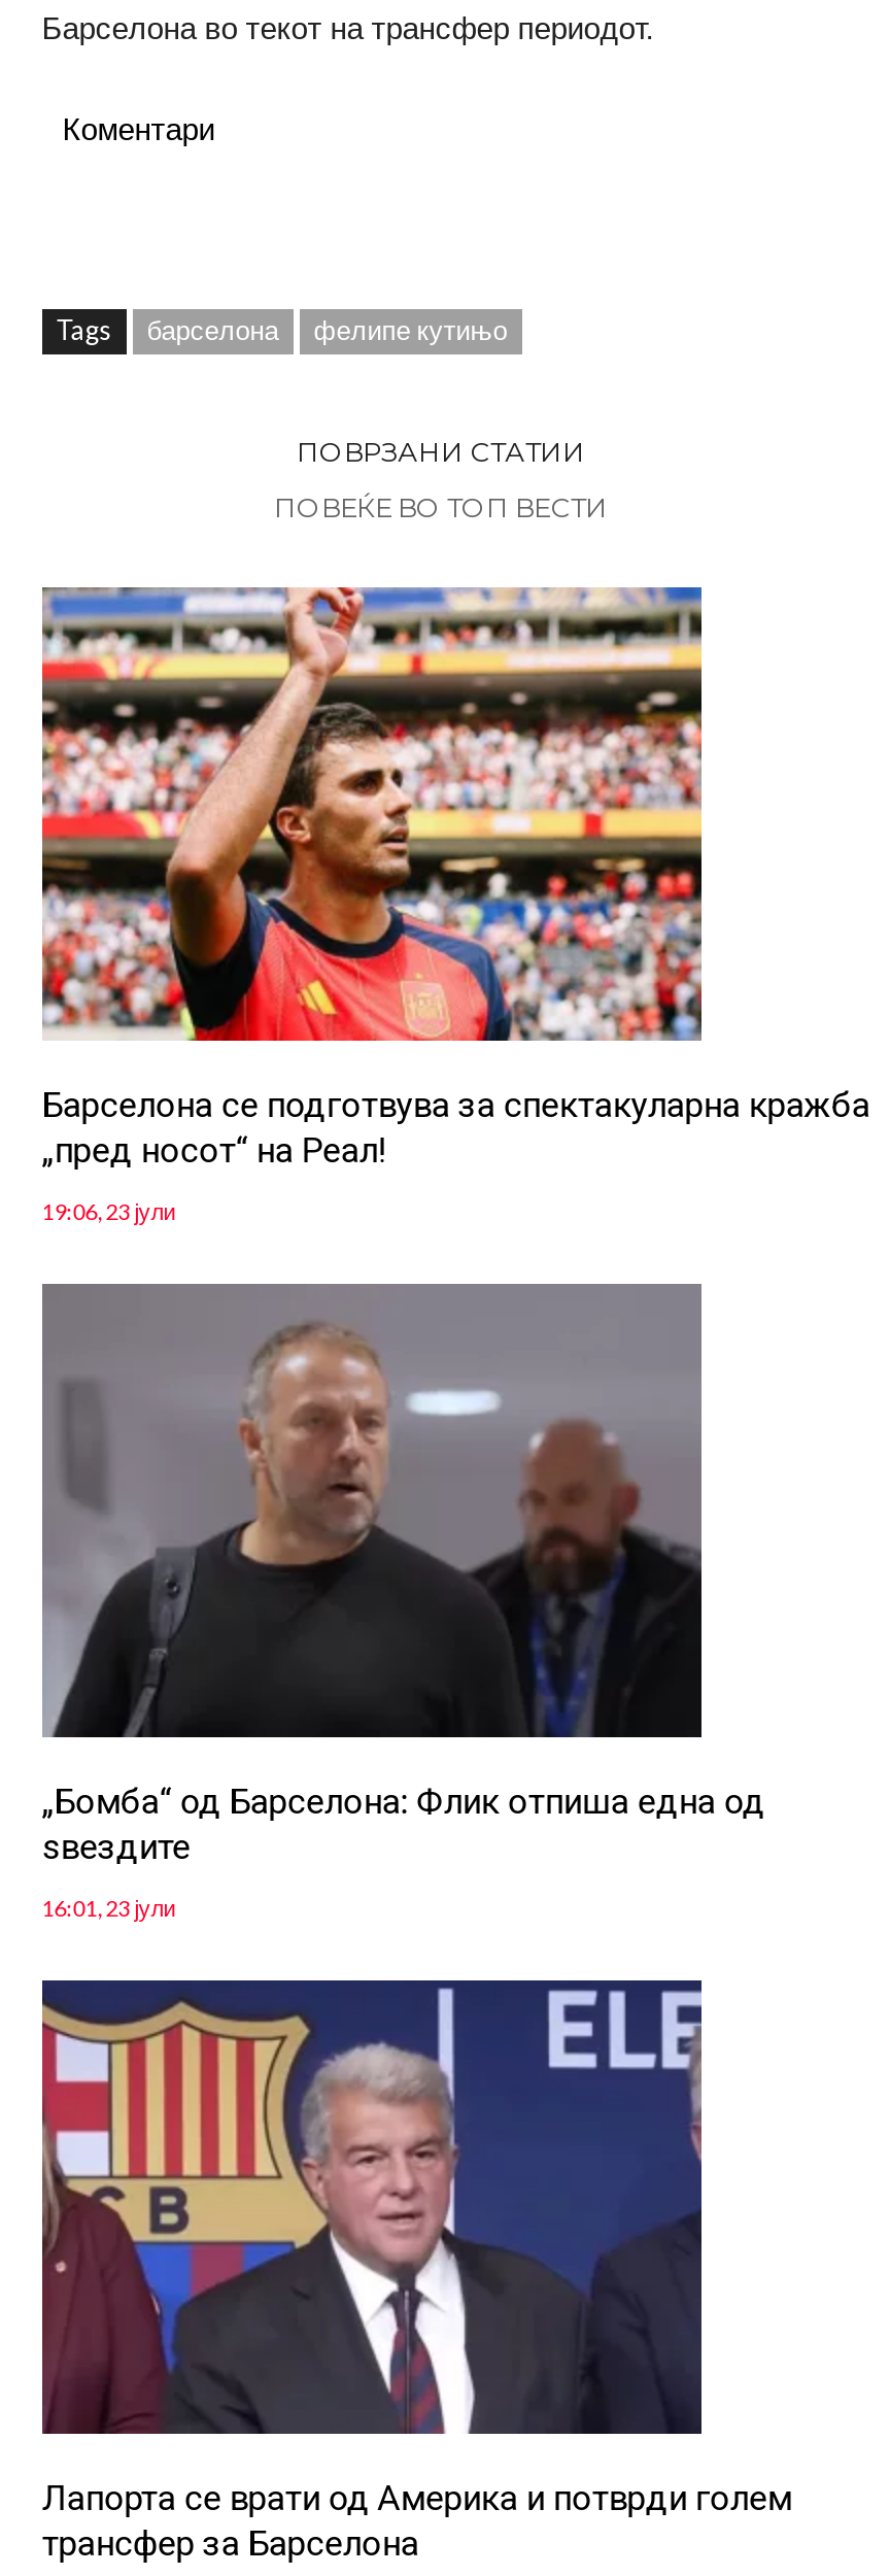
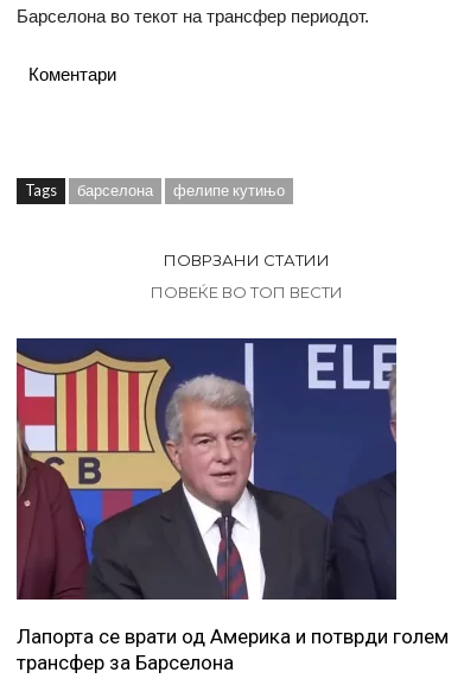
- [image]
- Барселона се подготвува за спектакуларна кражба
- „пред носот“ на Реал!
- 19:06, 23 јули

- [image]
- „Бомба“ од Барселона: Флик отпиша една од
- ѕвездите
- 16:01, 23 јули
